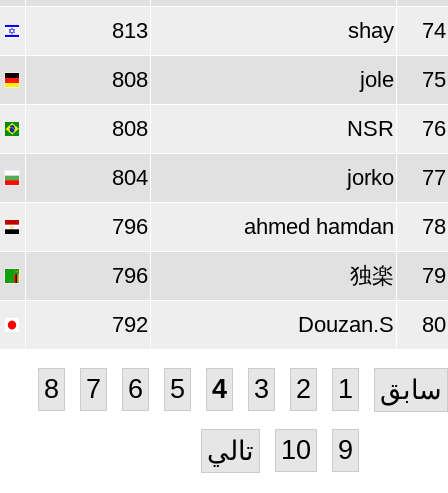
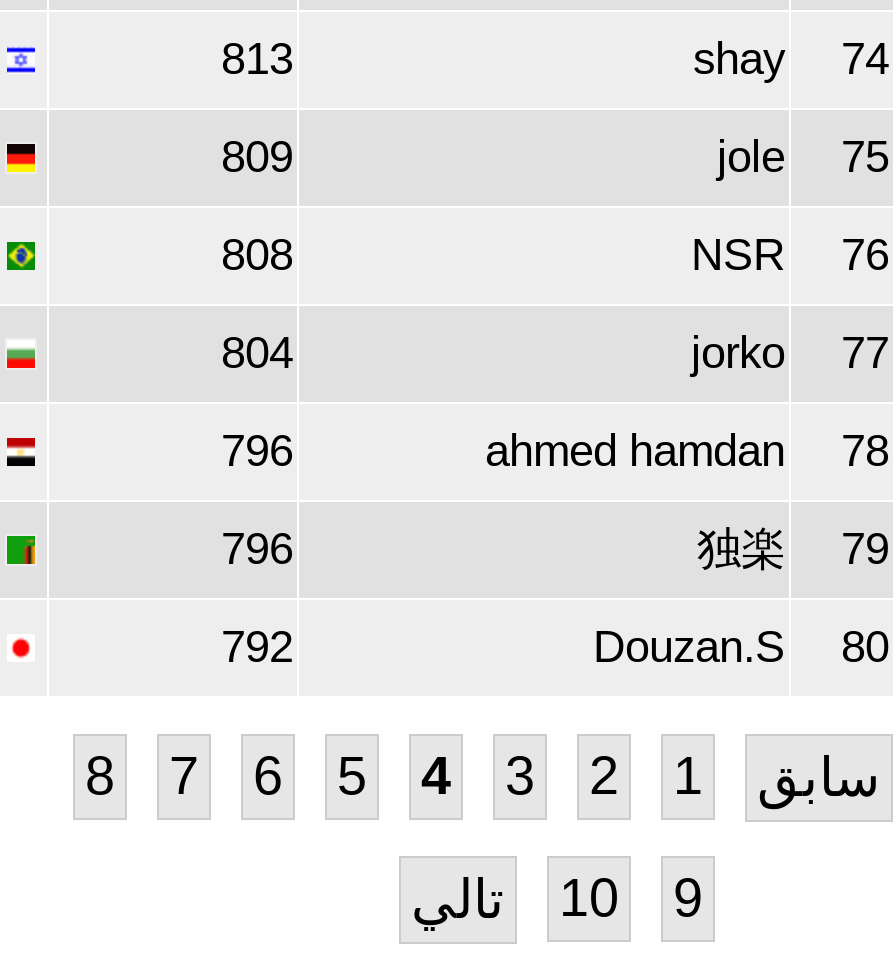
- 808
+ 809
